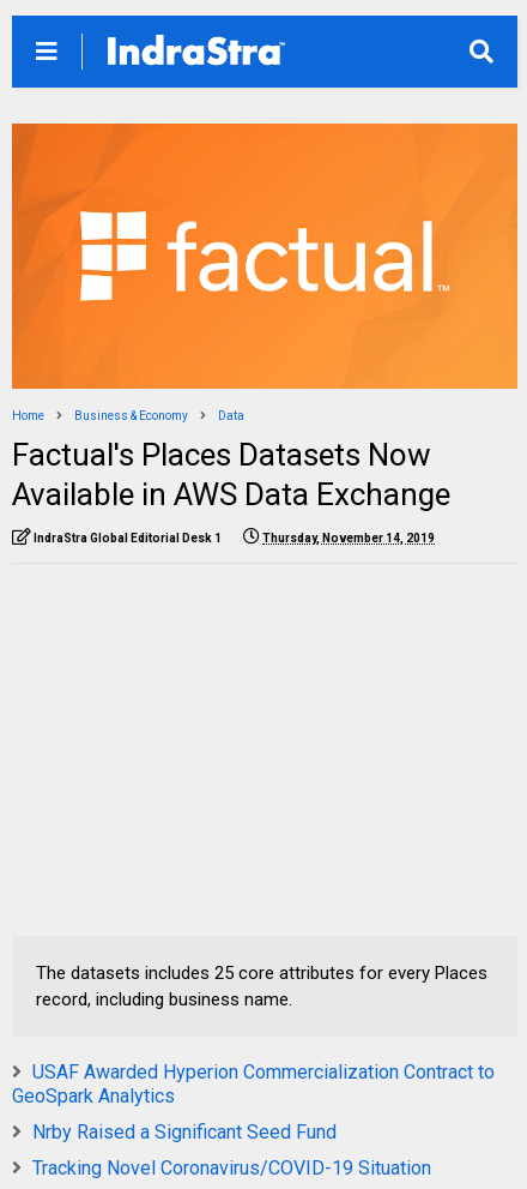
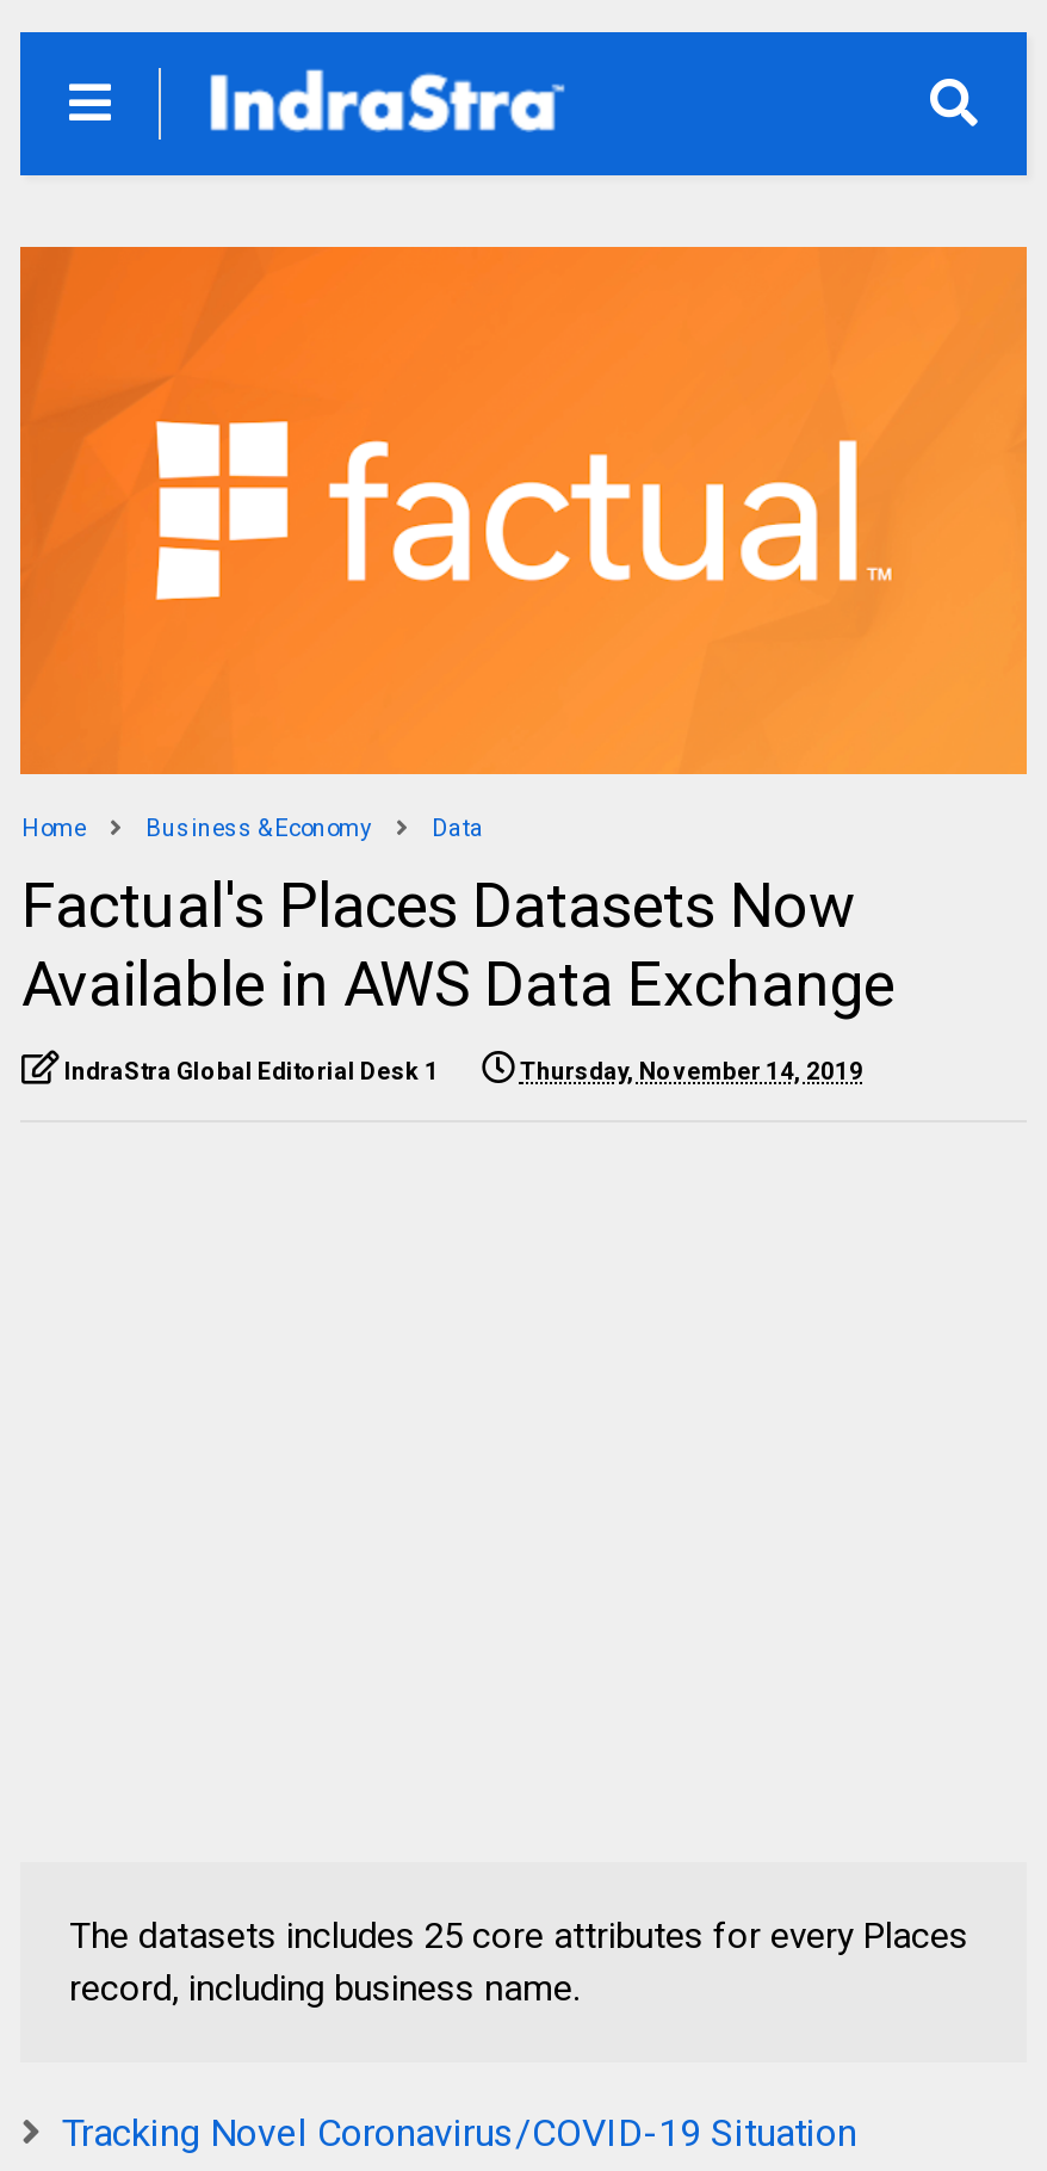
- USAF Awarded Hyperion Commercialization Contract to
- GeoSpark Analytics
- Nrby Raised a Significant Seed Fund
